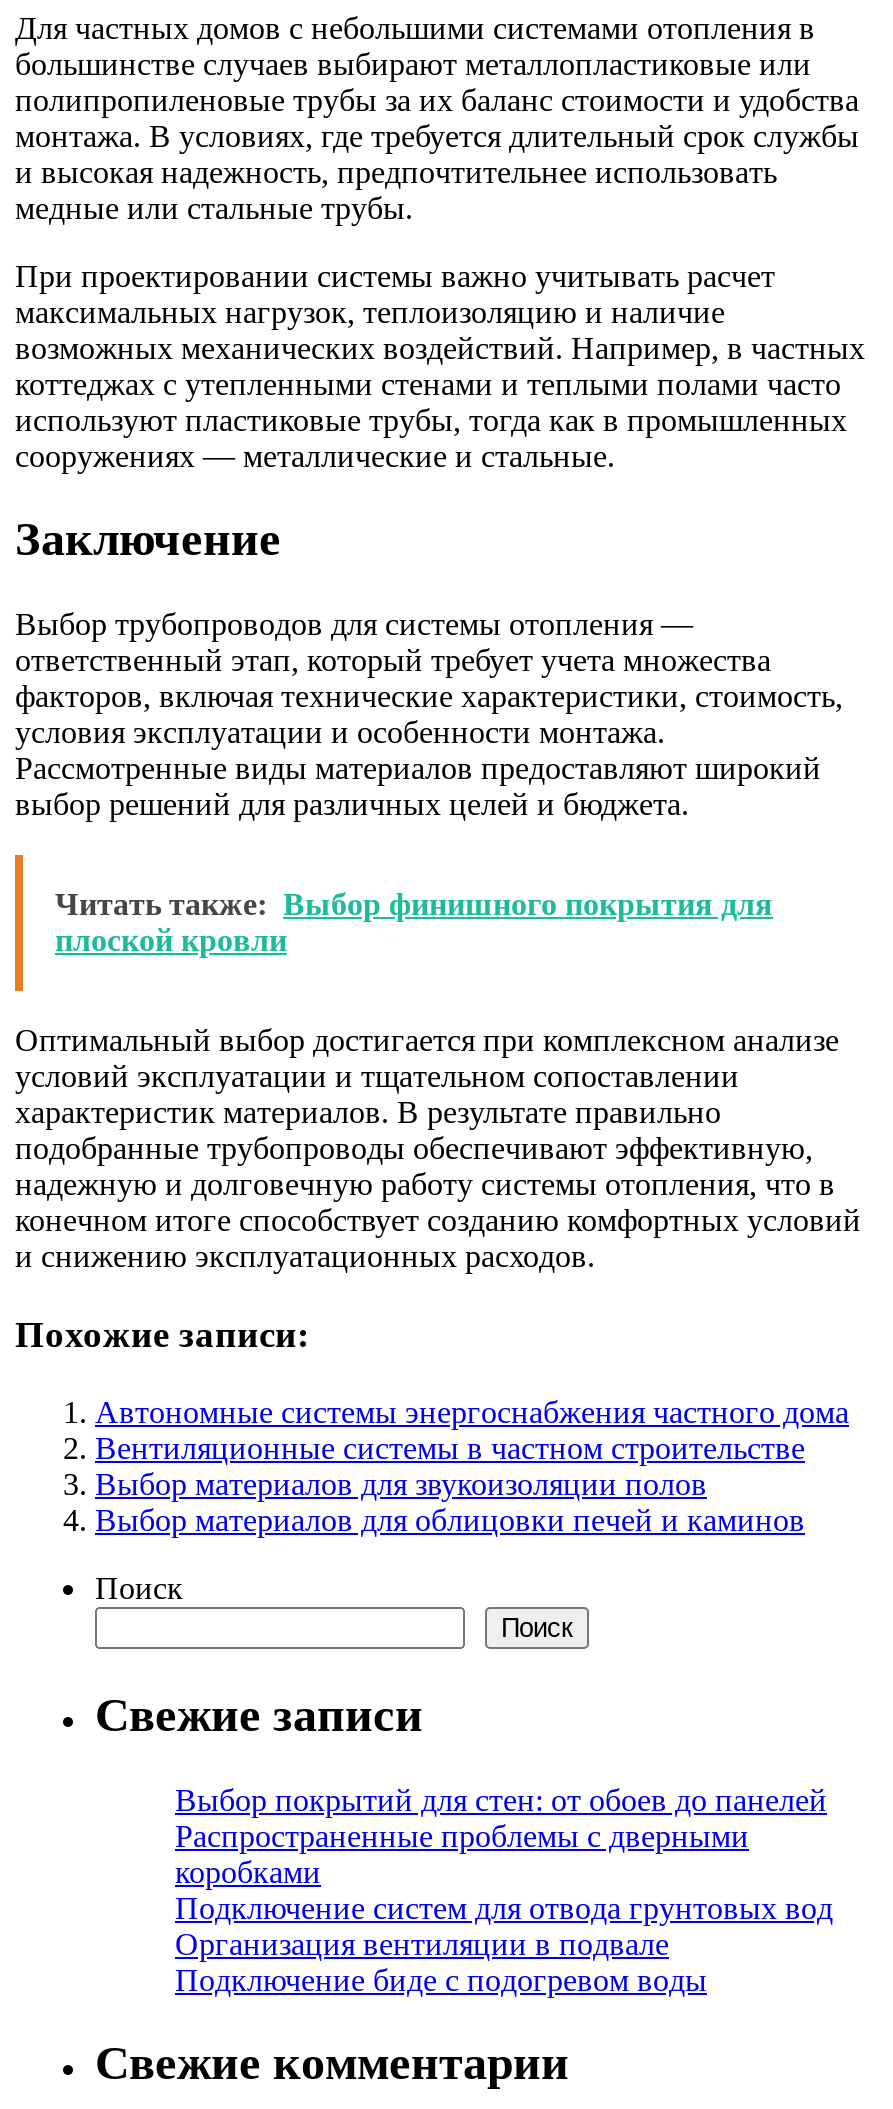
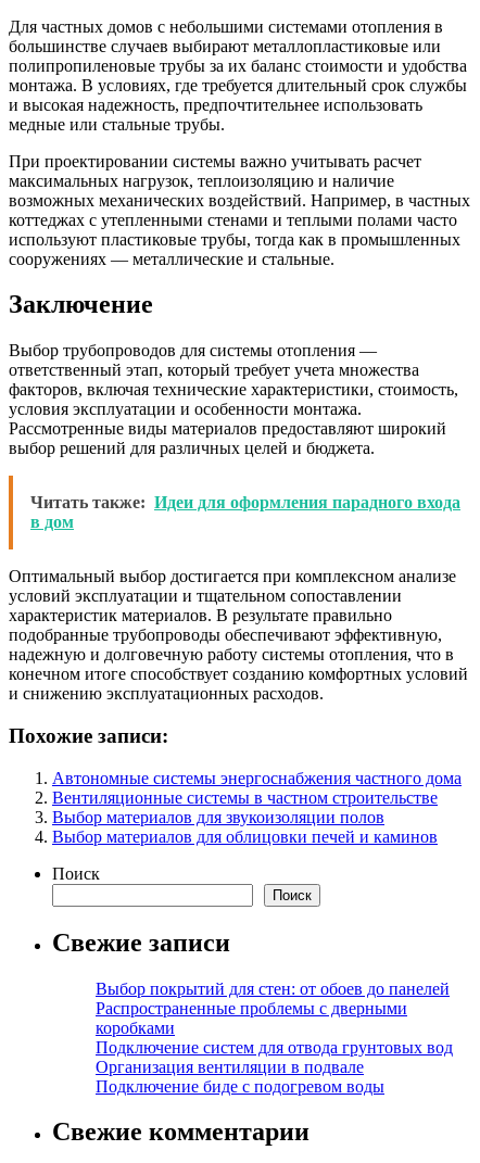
- Читать также: Выбор финишного покрытия для
- плоской кровли
+ Читать также: Идеи для оформления парадного входа
+ в дом
